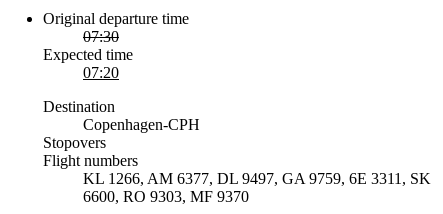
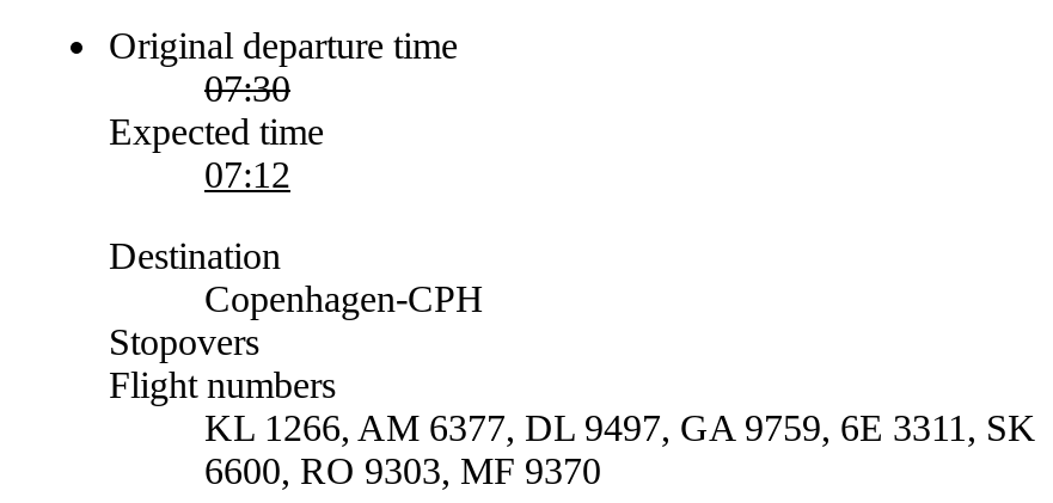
- 07:20
+ 07:12
